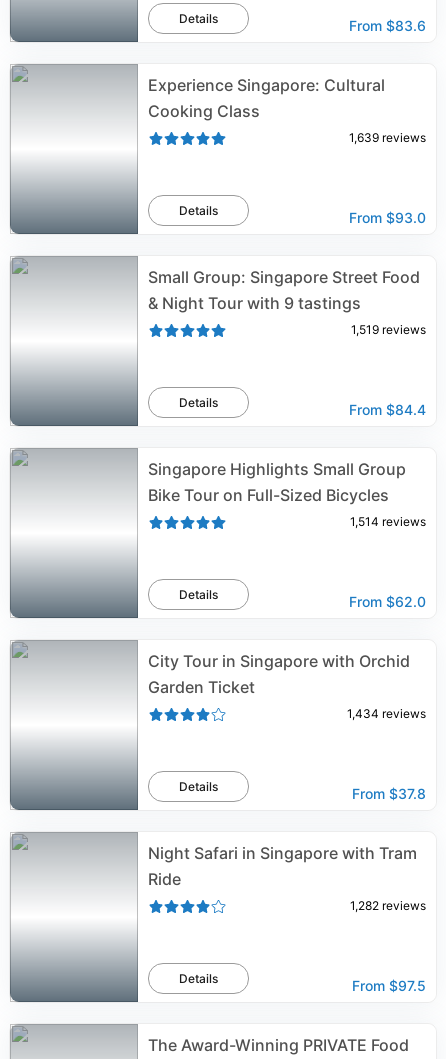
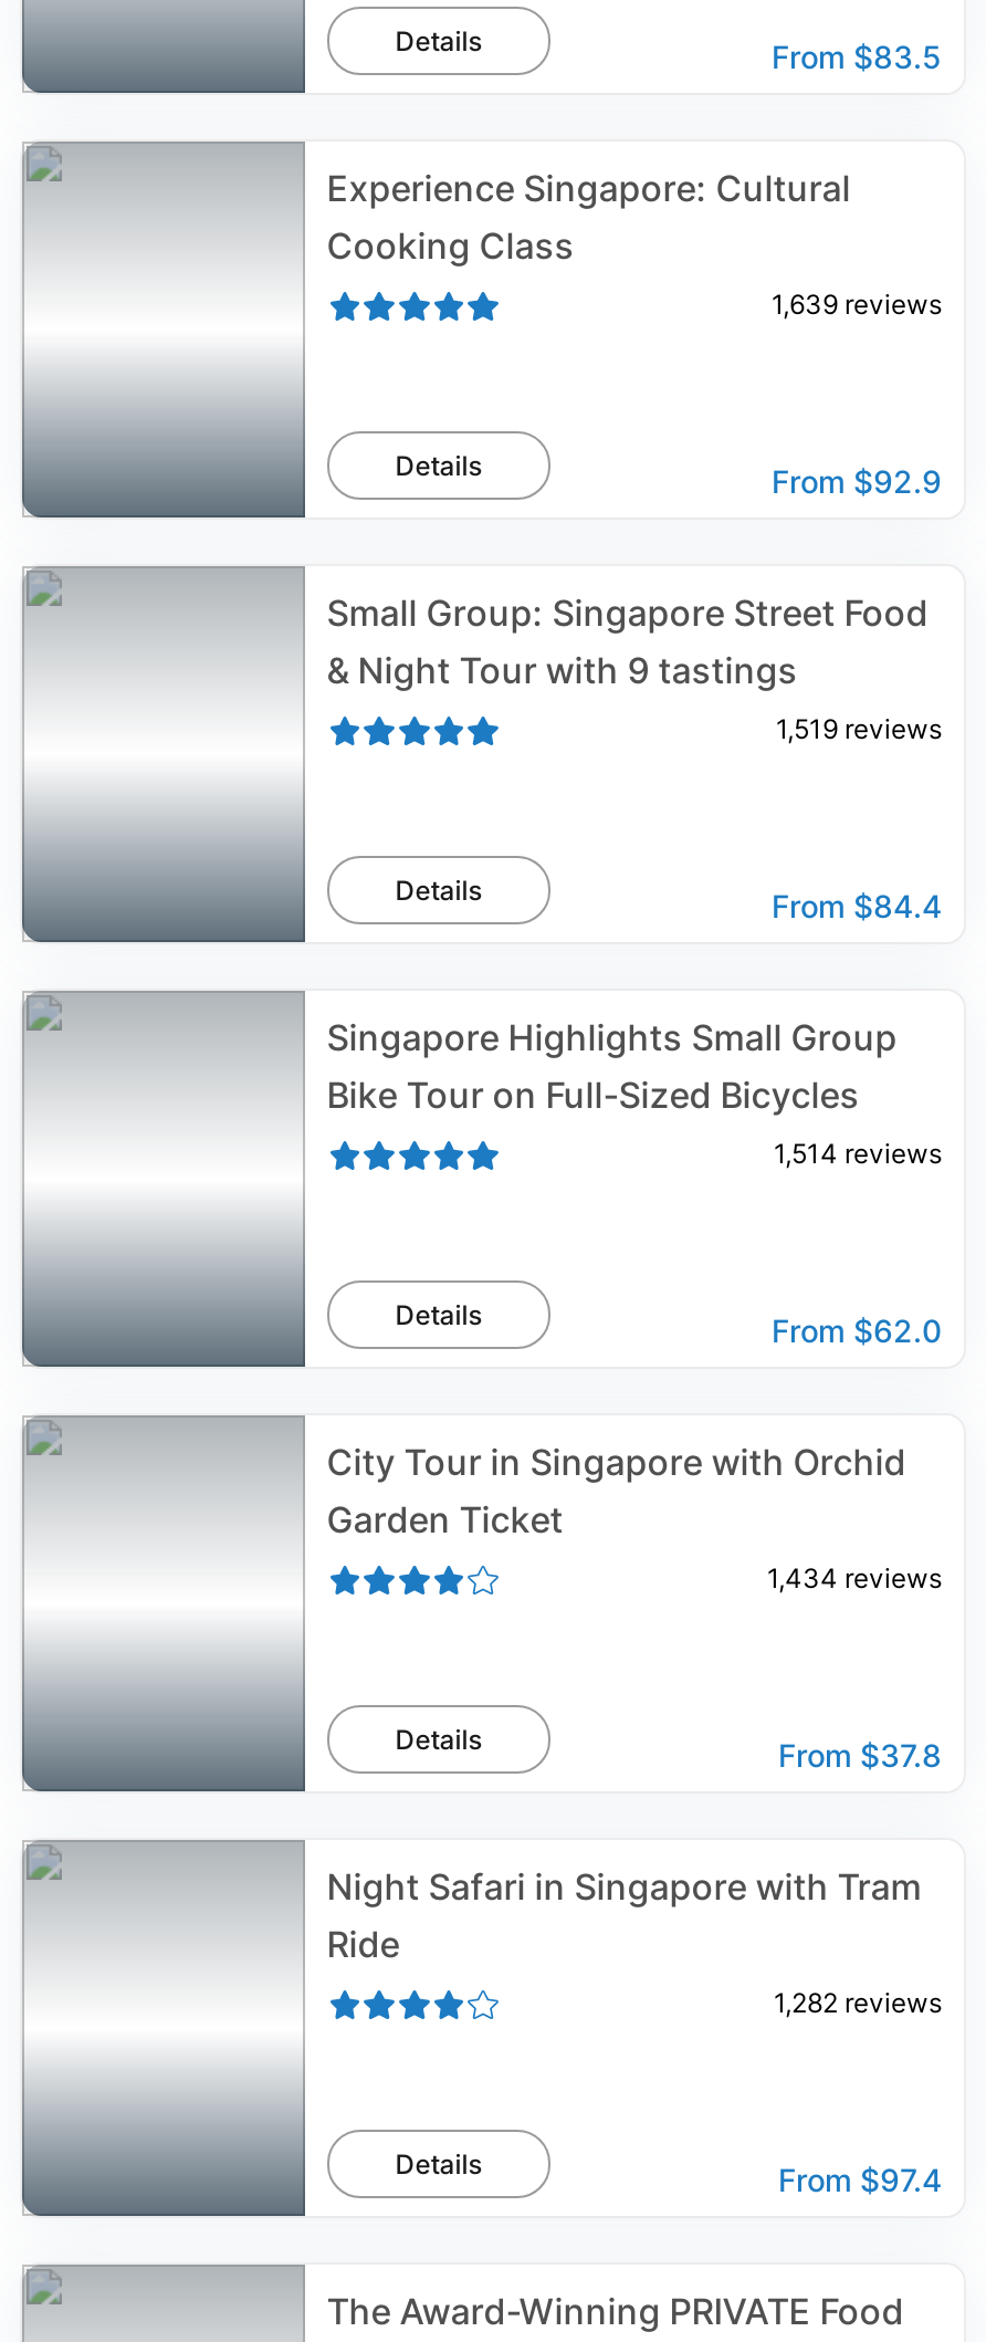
- From $83.6
+ From $83.5

- From $93.0
+ From $92.9

- From $97.5
+ From $97.4
